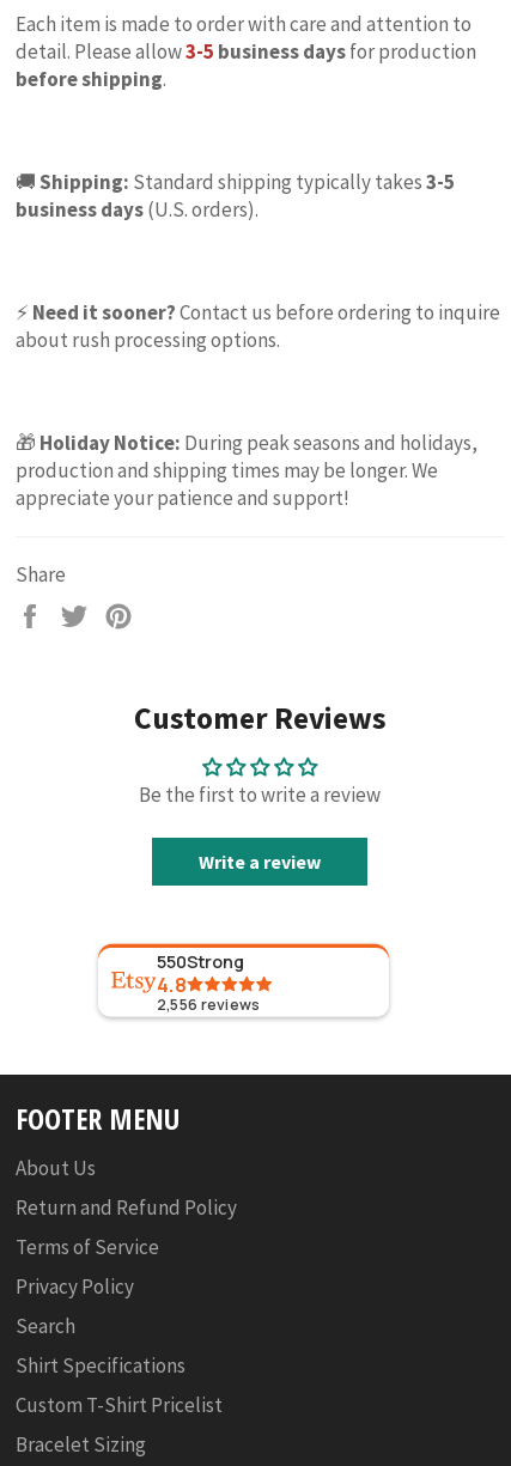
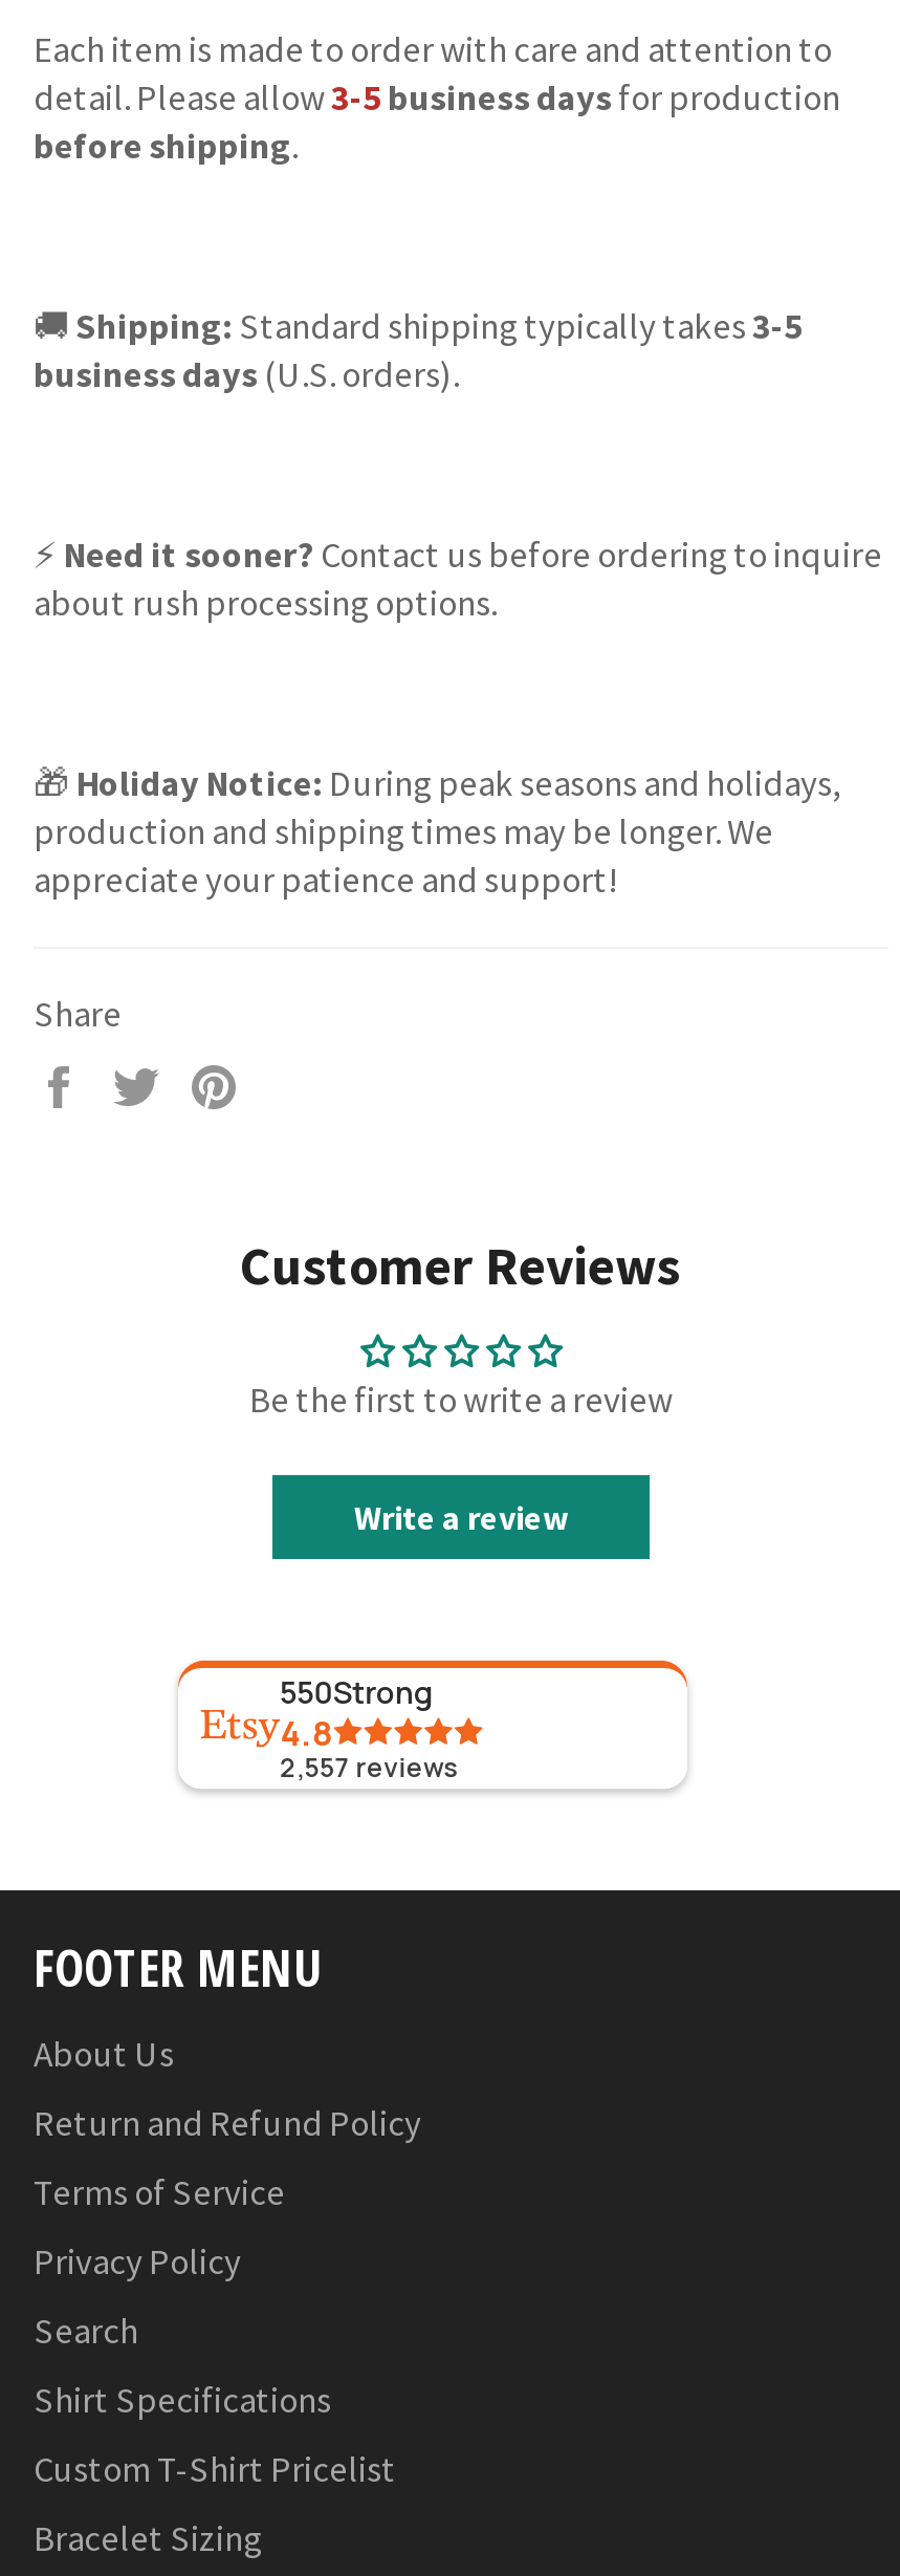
- 2,556 reviews
+ 2,557 reviews
